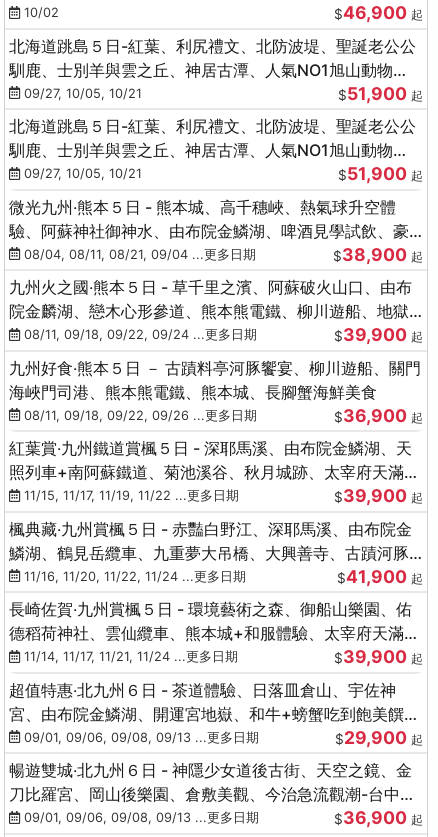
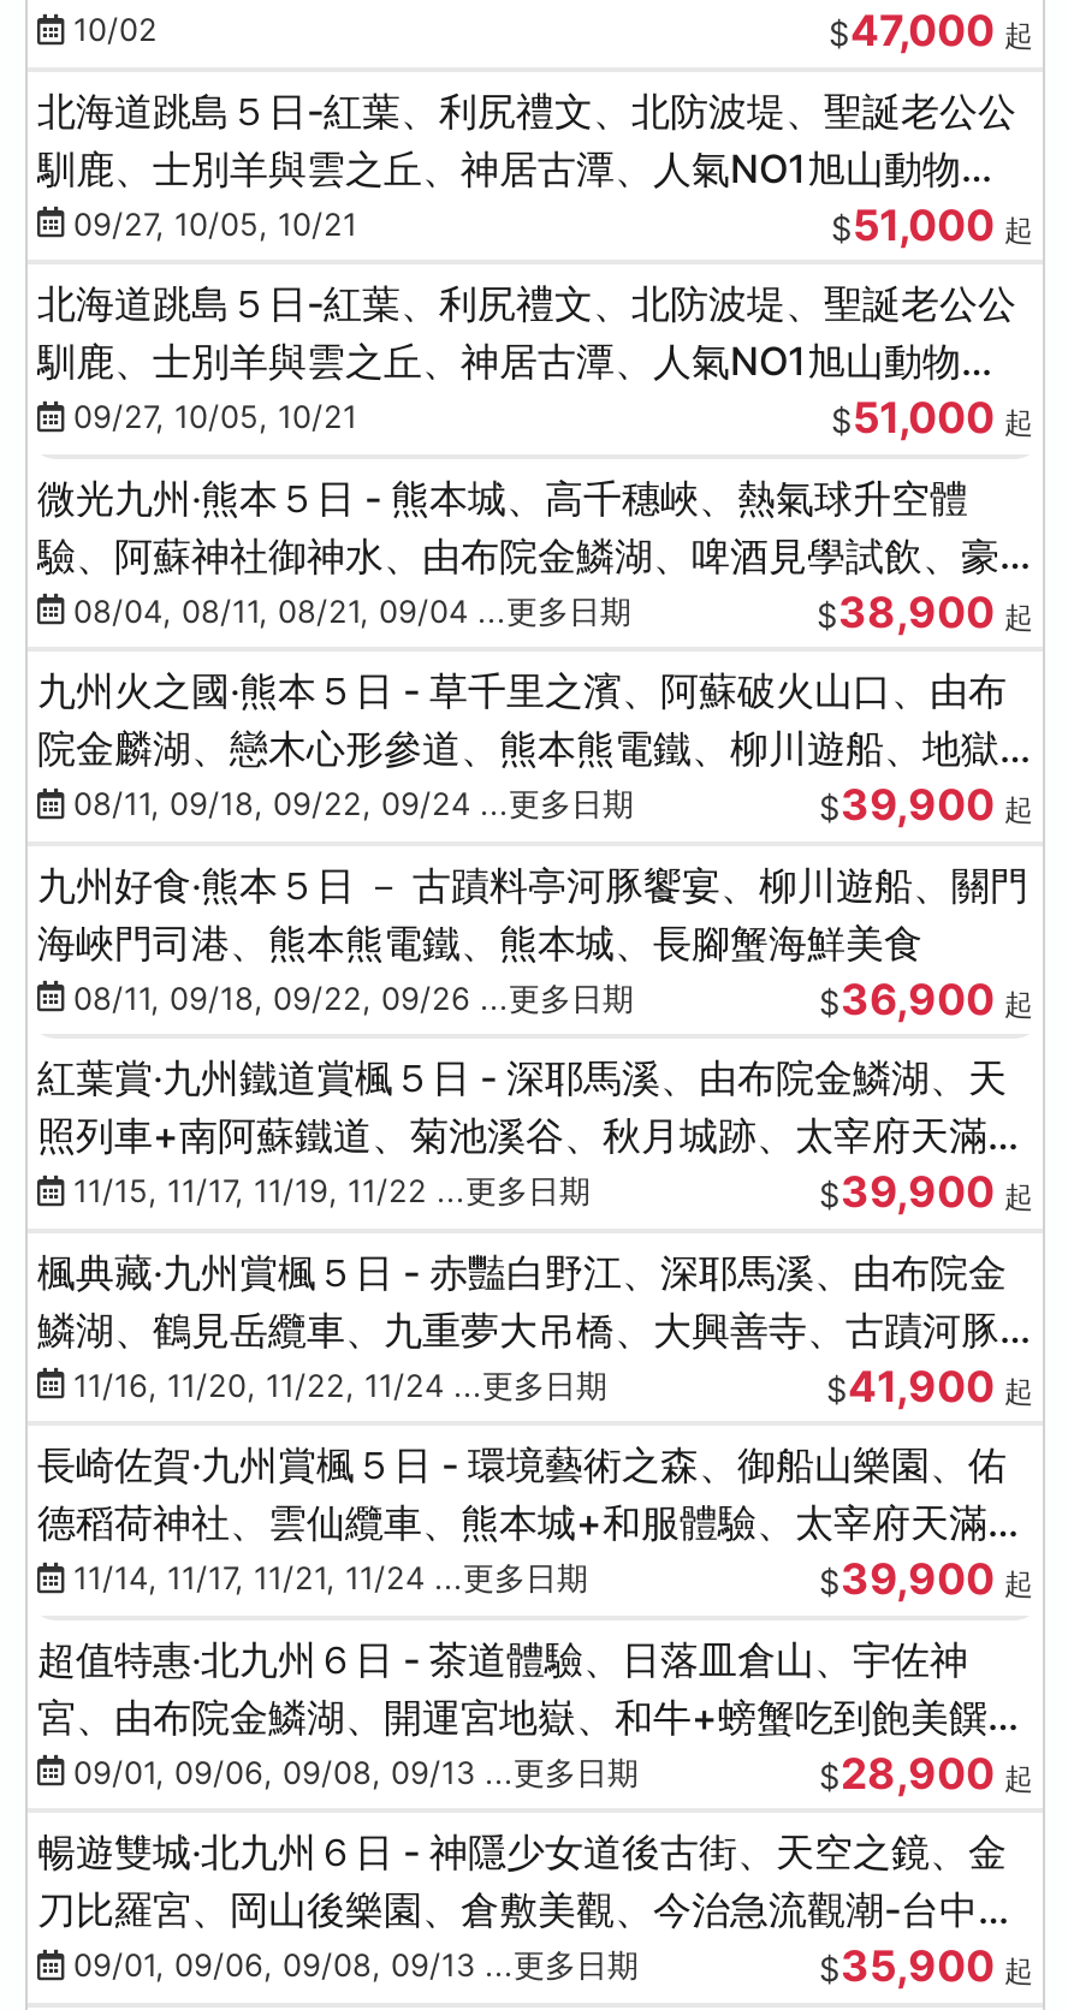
- $46,900 起
+ $47,000 起

- $51,900 起
+ $51,000 起

- $51,900 起
+ $51,000 起

- $29,900 起
+ $28,900 起

- $36,900 起
+ $35,900 起
